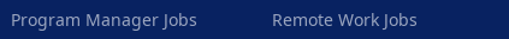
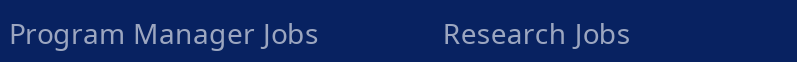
- Remote Work Jobs

+ Research Jobs
